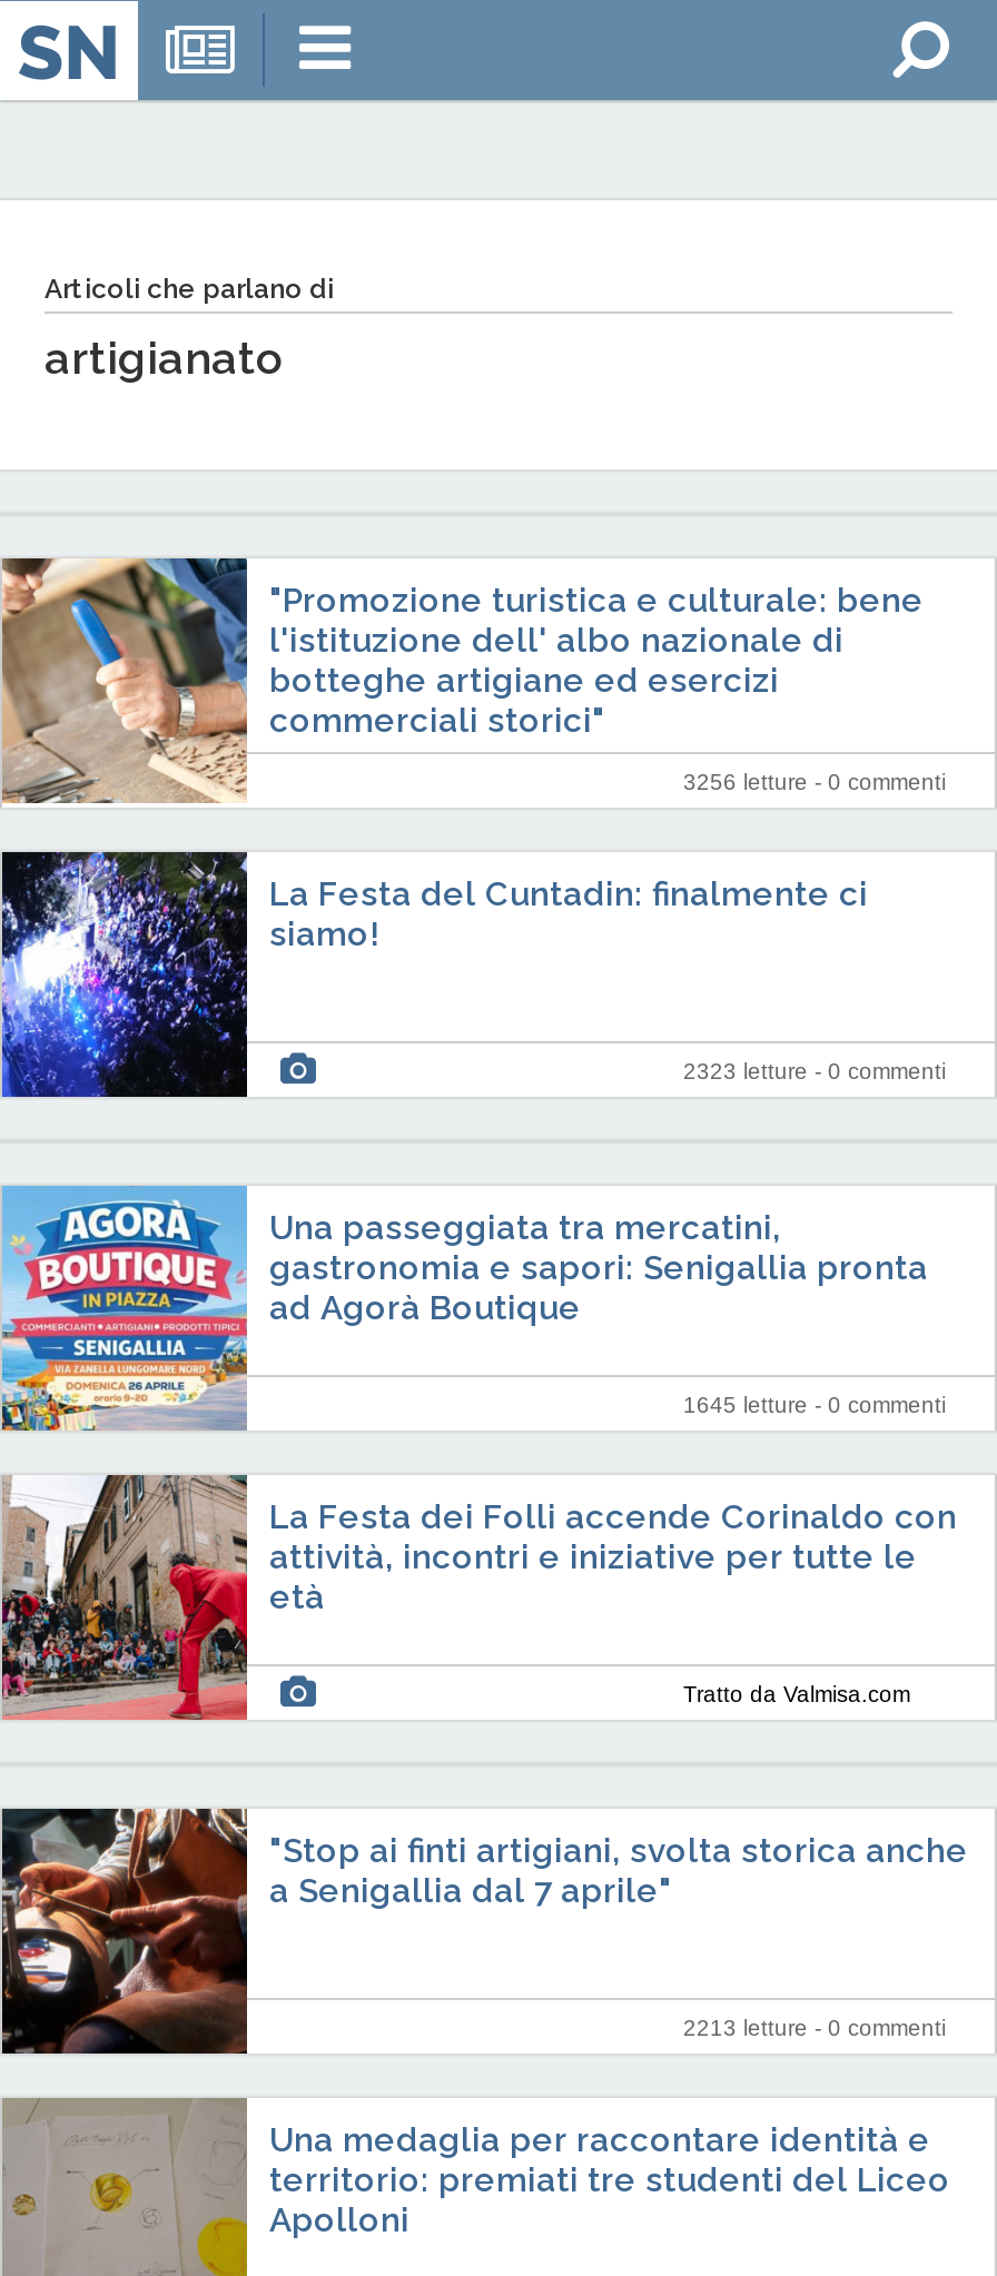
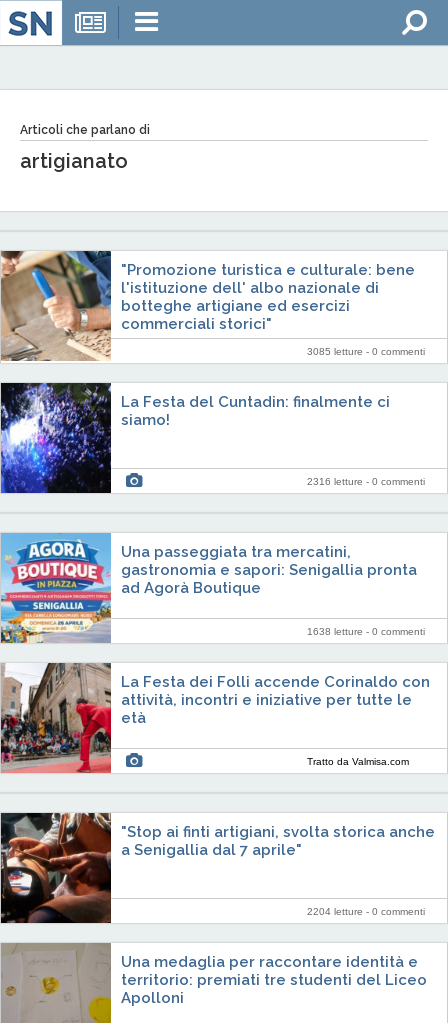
- 3256 letture - 0 commenti
+ 3085 letture - 0 commenti

- 2323 letture - 0 commenti
+ 2316 letture - 0 commenti

- 1645 letture - 0 commenti
+ 1638 letture - 0 commenti

- 2213 letture - 0 commenti
+ 2204 letture - 0 commenti
